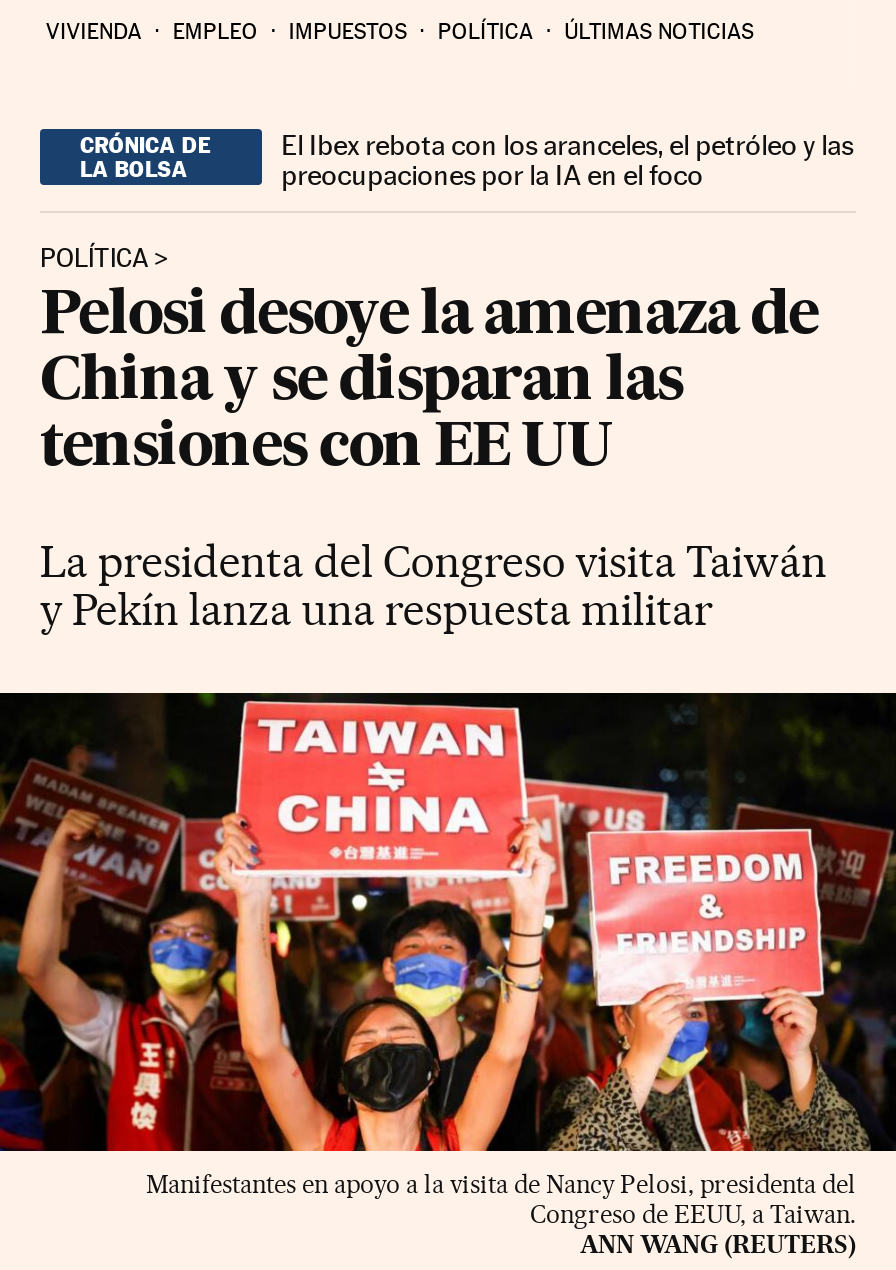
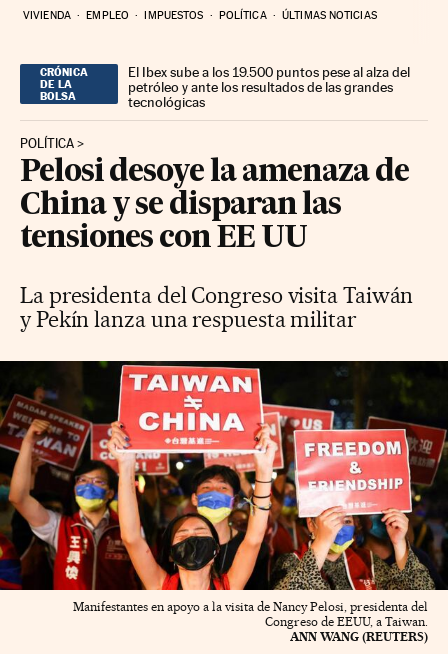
- El Ibex rebota con los aranceles, el petróleo y las
- preocupaciones por la IA en el foco
+ El Ibex sube a los 19.500 puntos pese al alza del
+ petróleo y ante los resultados de las grandes
+ tecnológicas
